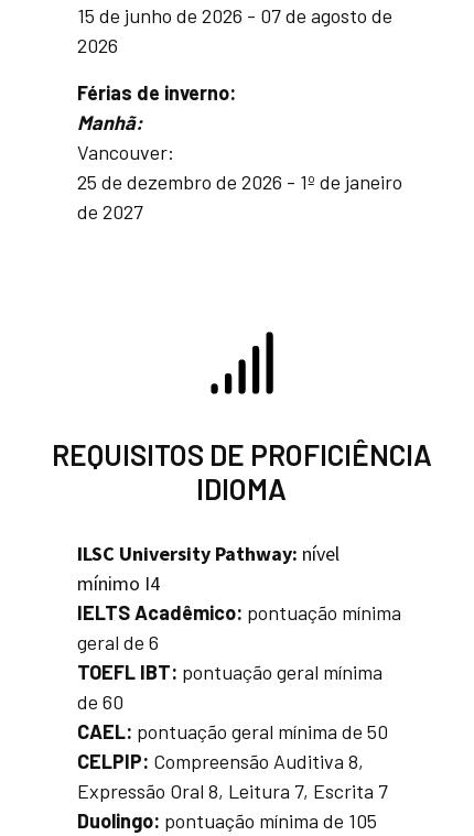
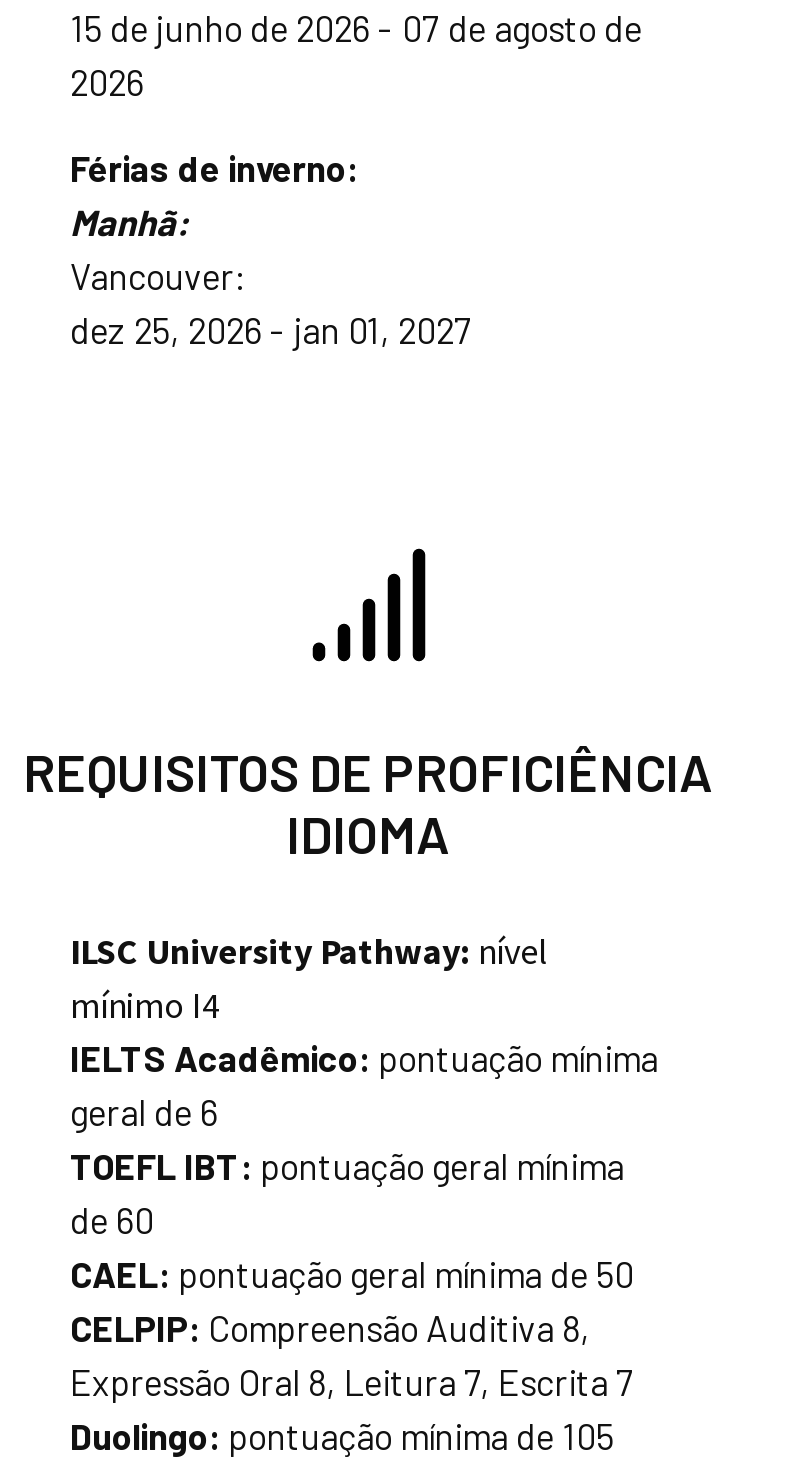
- 25 de dezembro de 2026 - 1º de janeiro
- de 2027
+ dez 25, 2026 - jan 01, 2027
